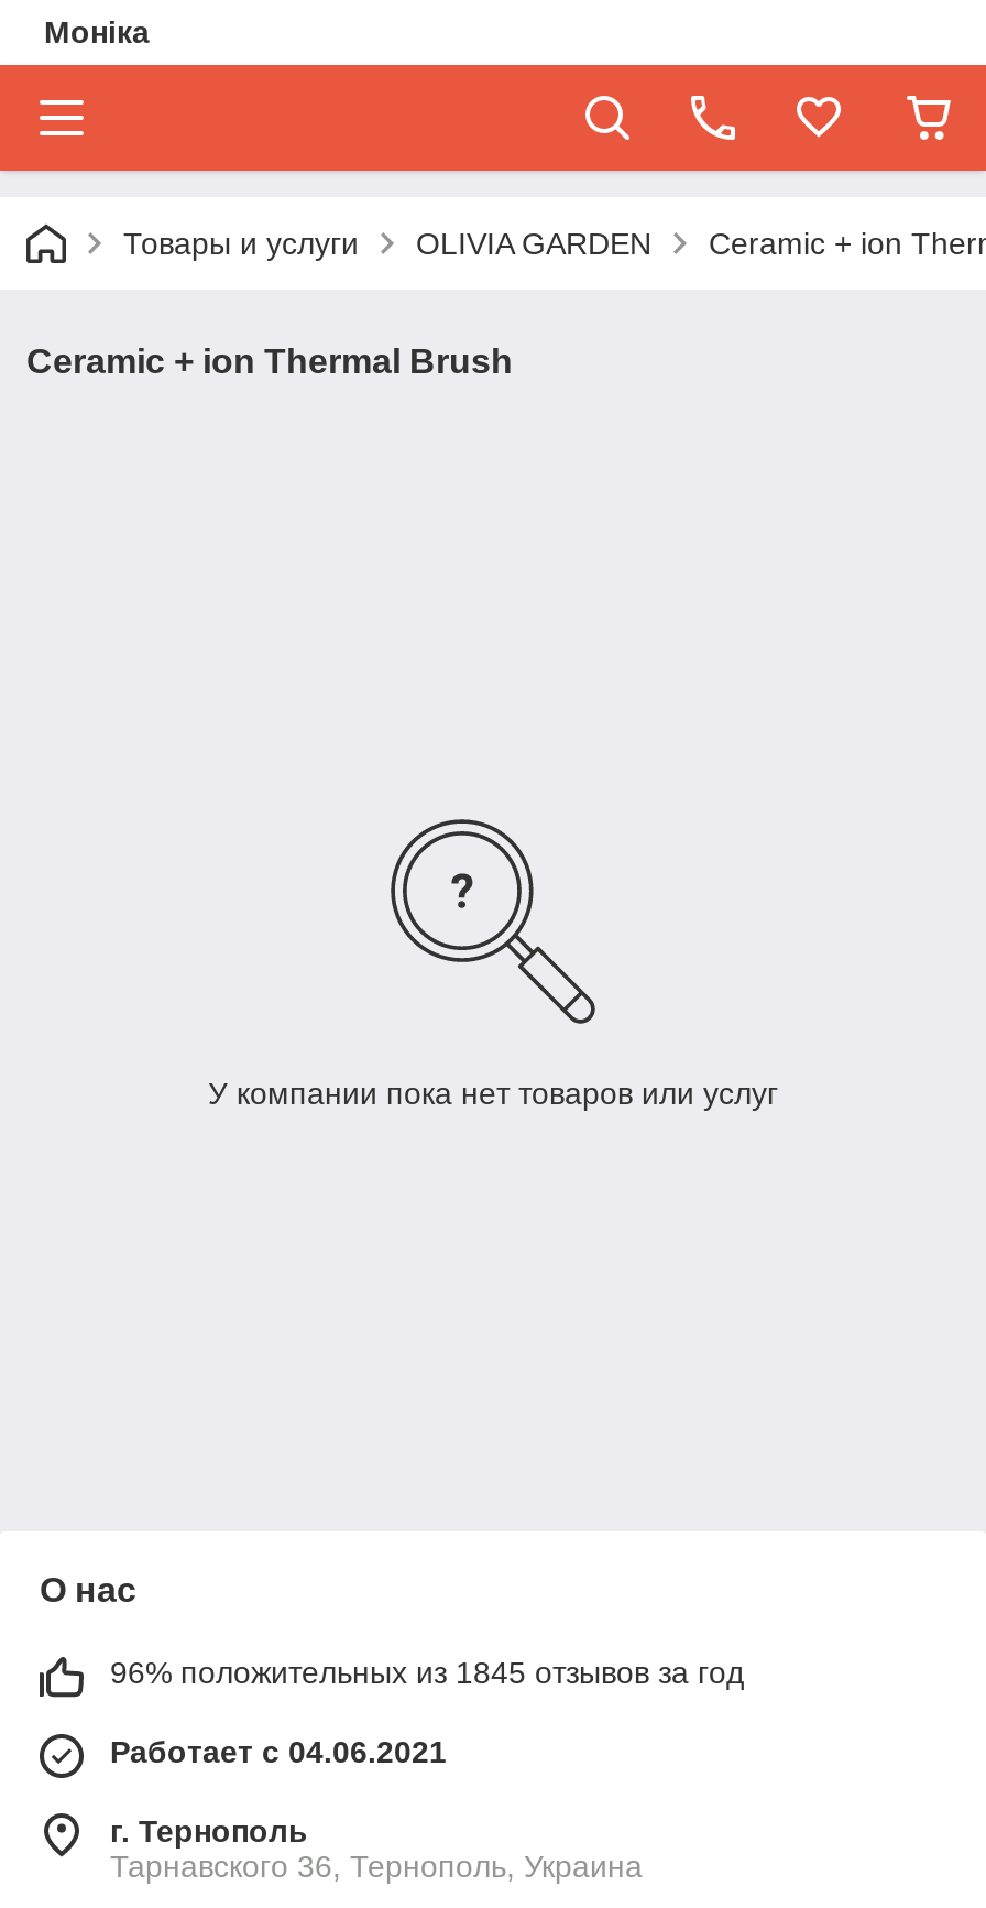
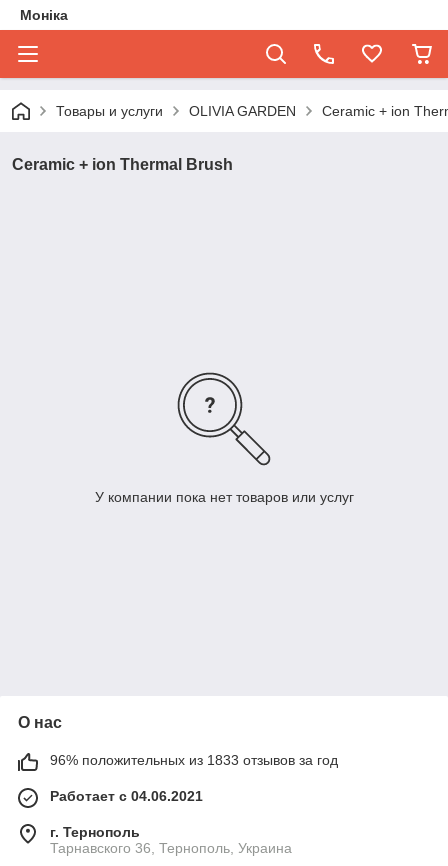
- 96% положительных из 1845 отзывов за год
+ 96% положительных из 1833 отзывов за год
